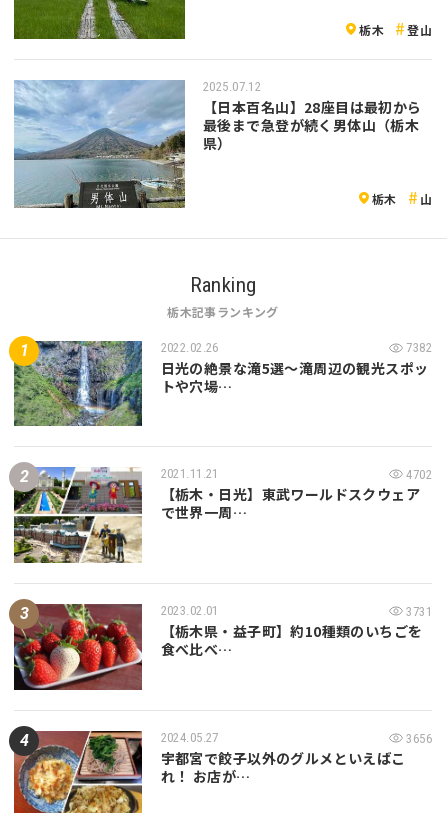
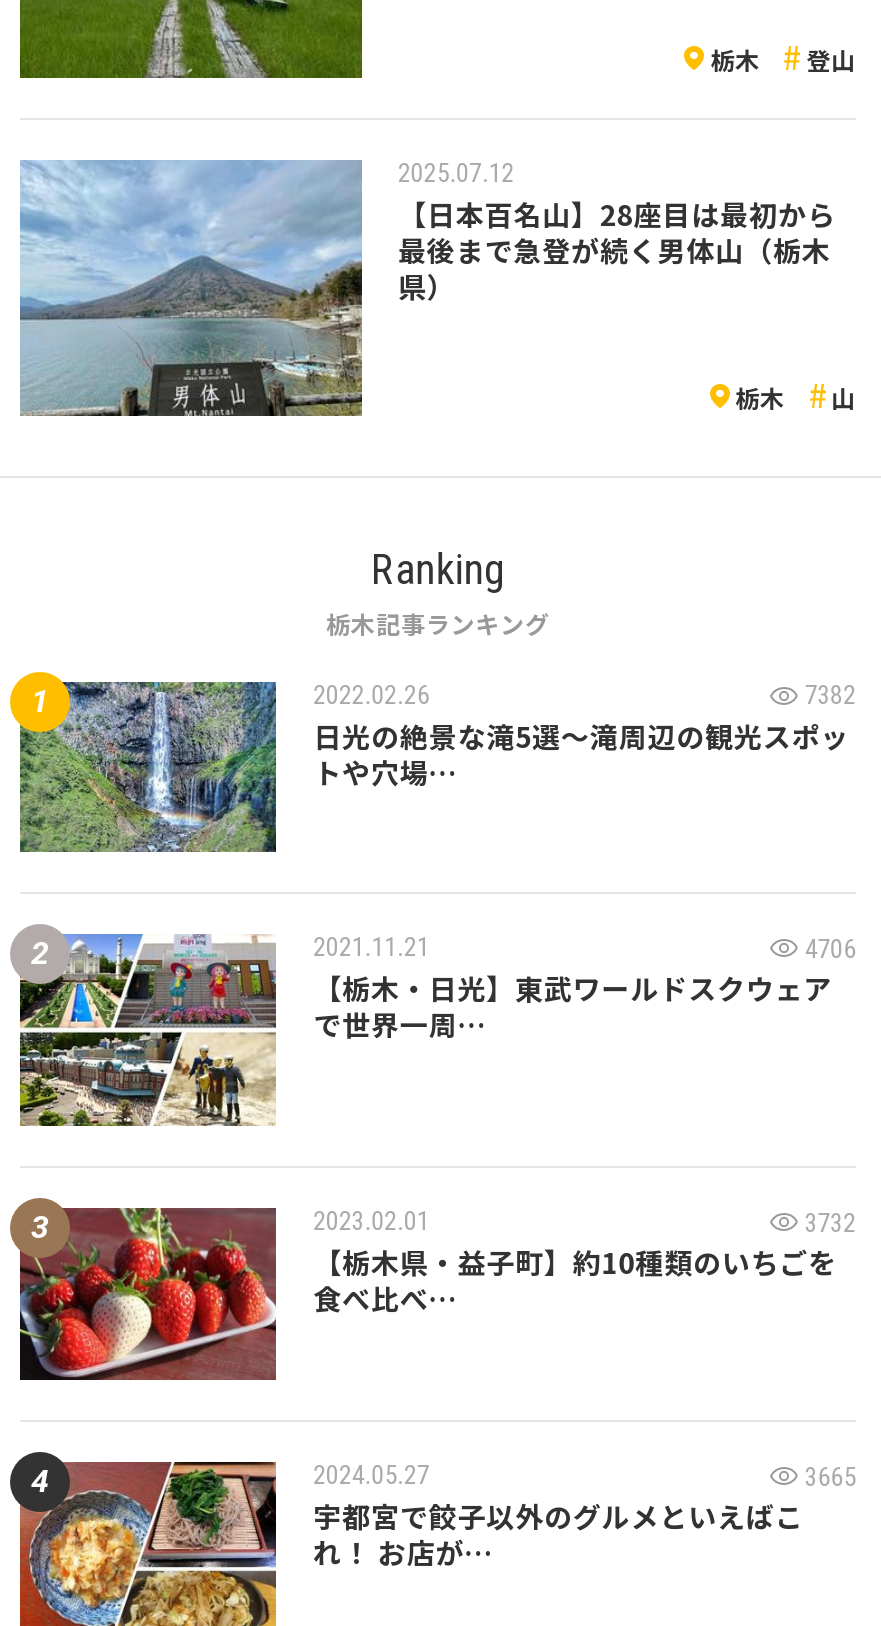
- 4702
+ 4706

- 3731
+ 3732

- 3656
+ 3665
